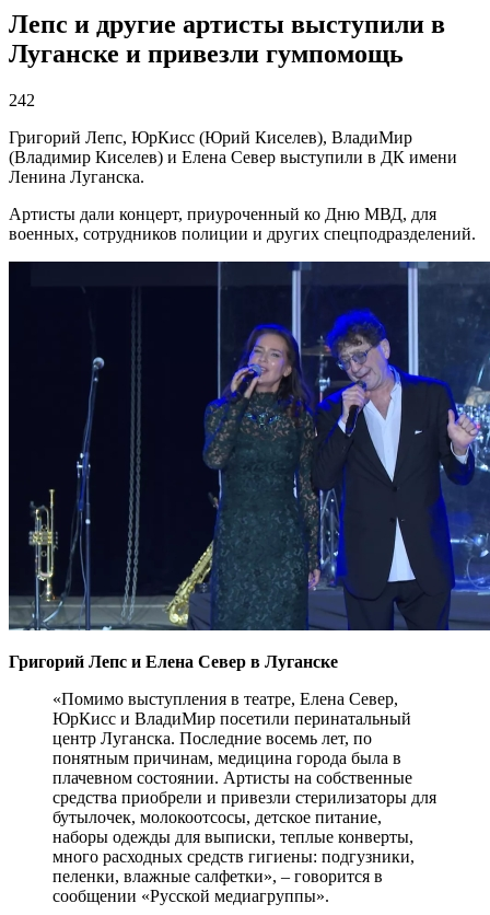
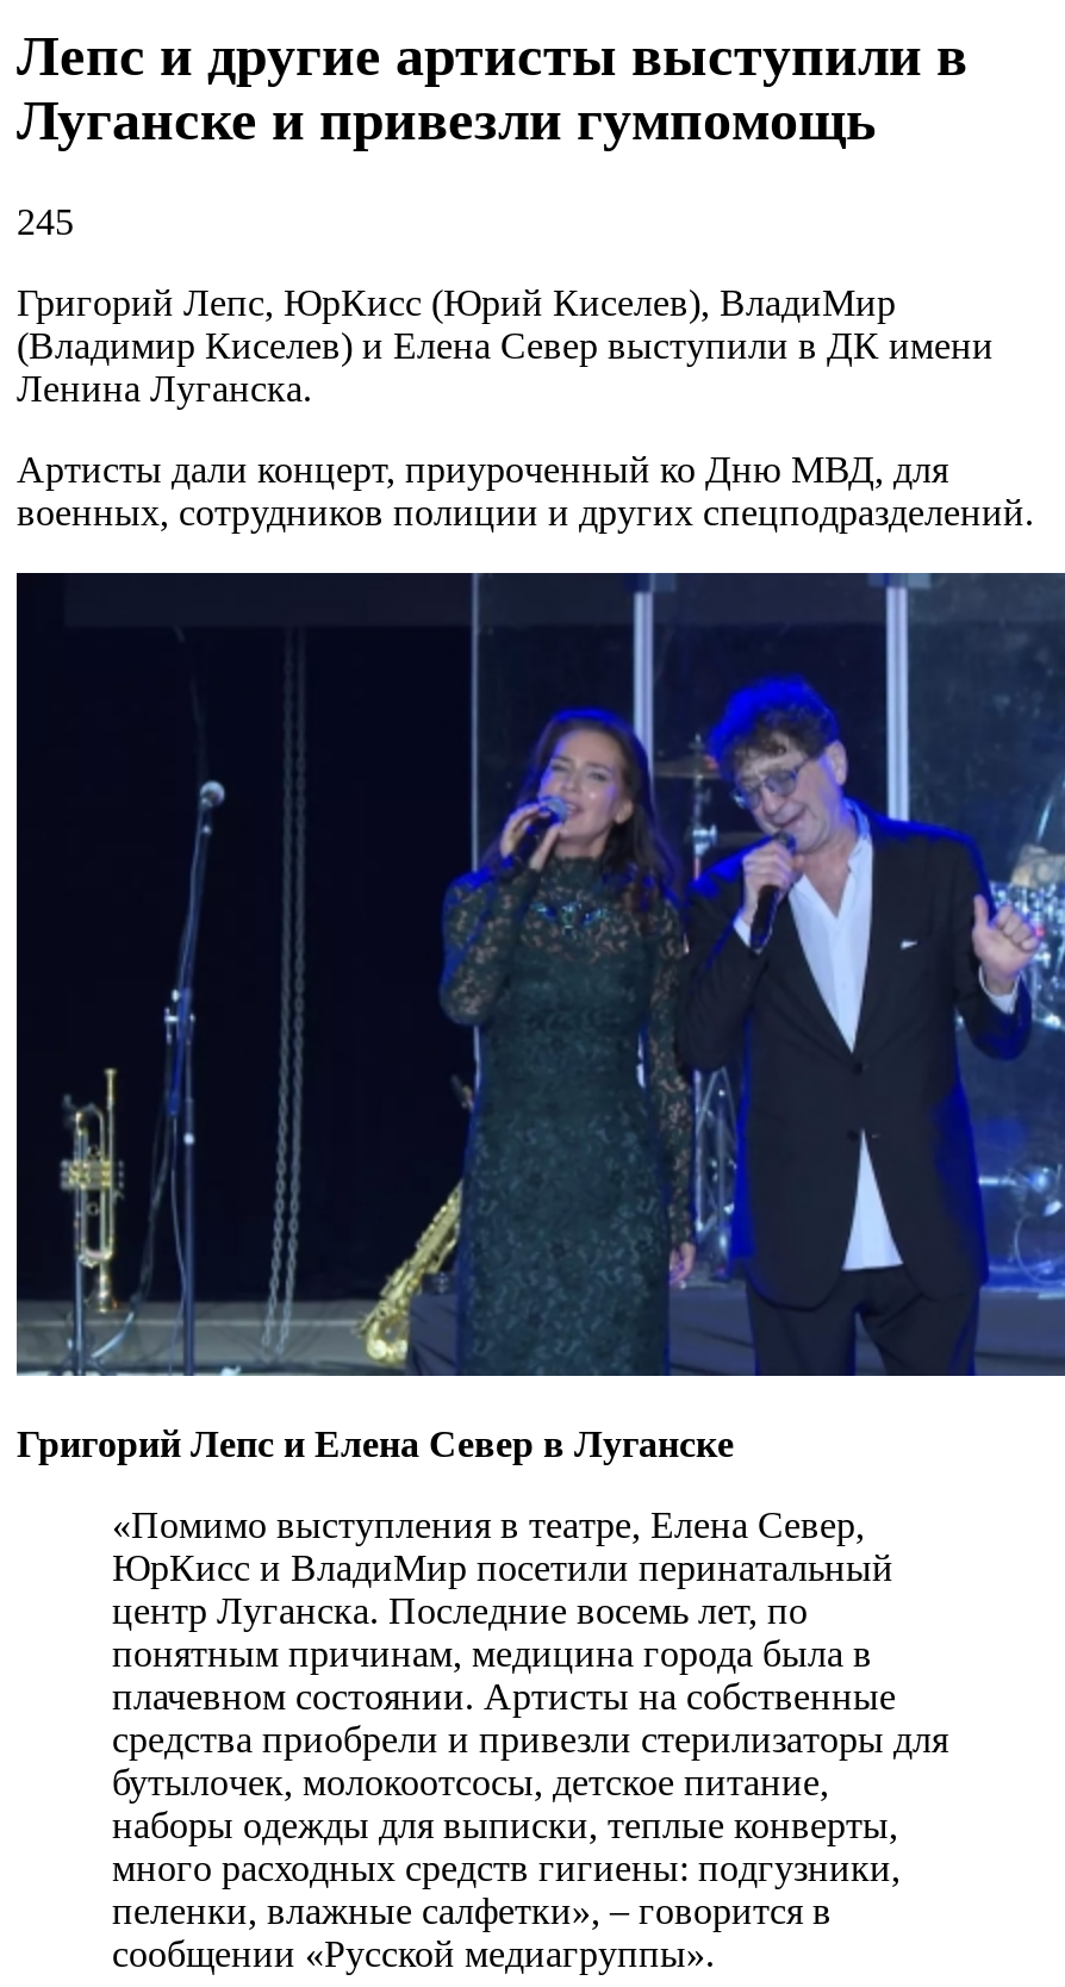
- 242
+ 245
